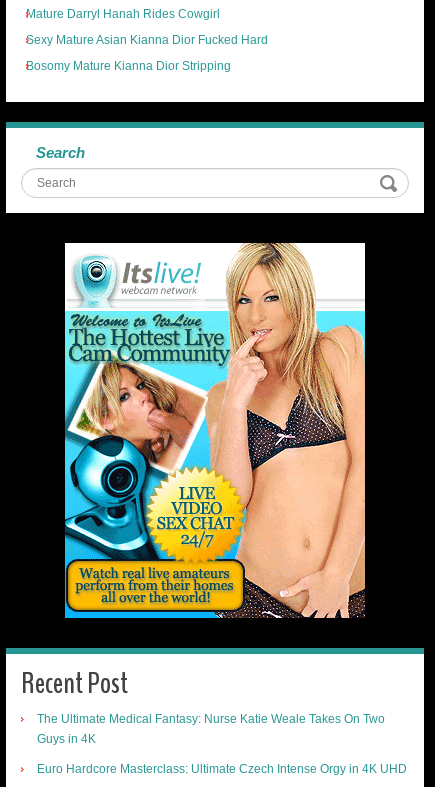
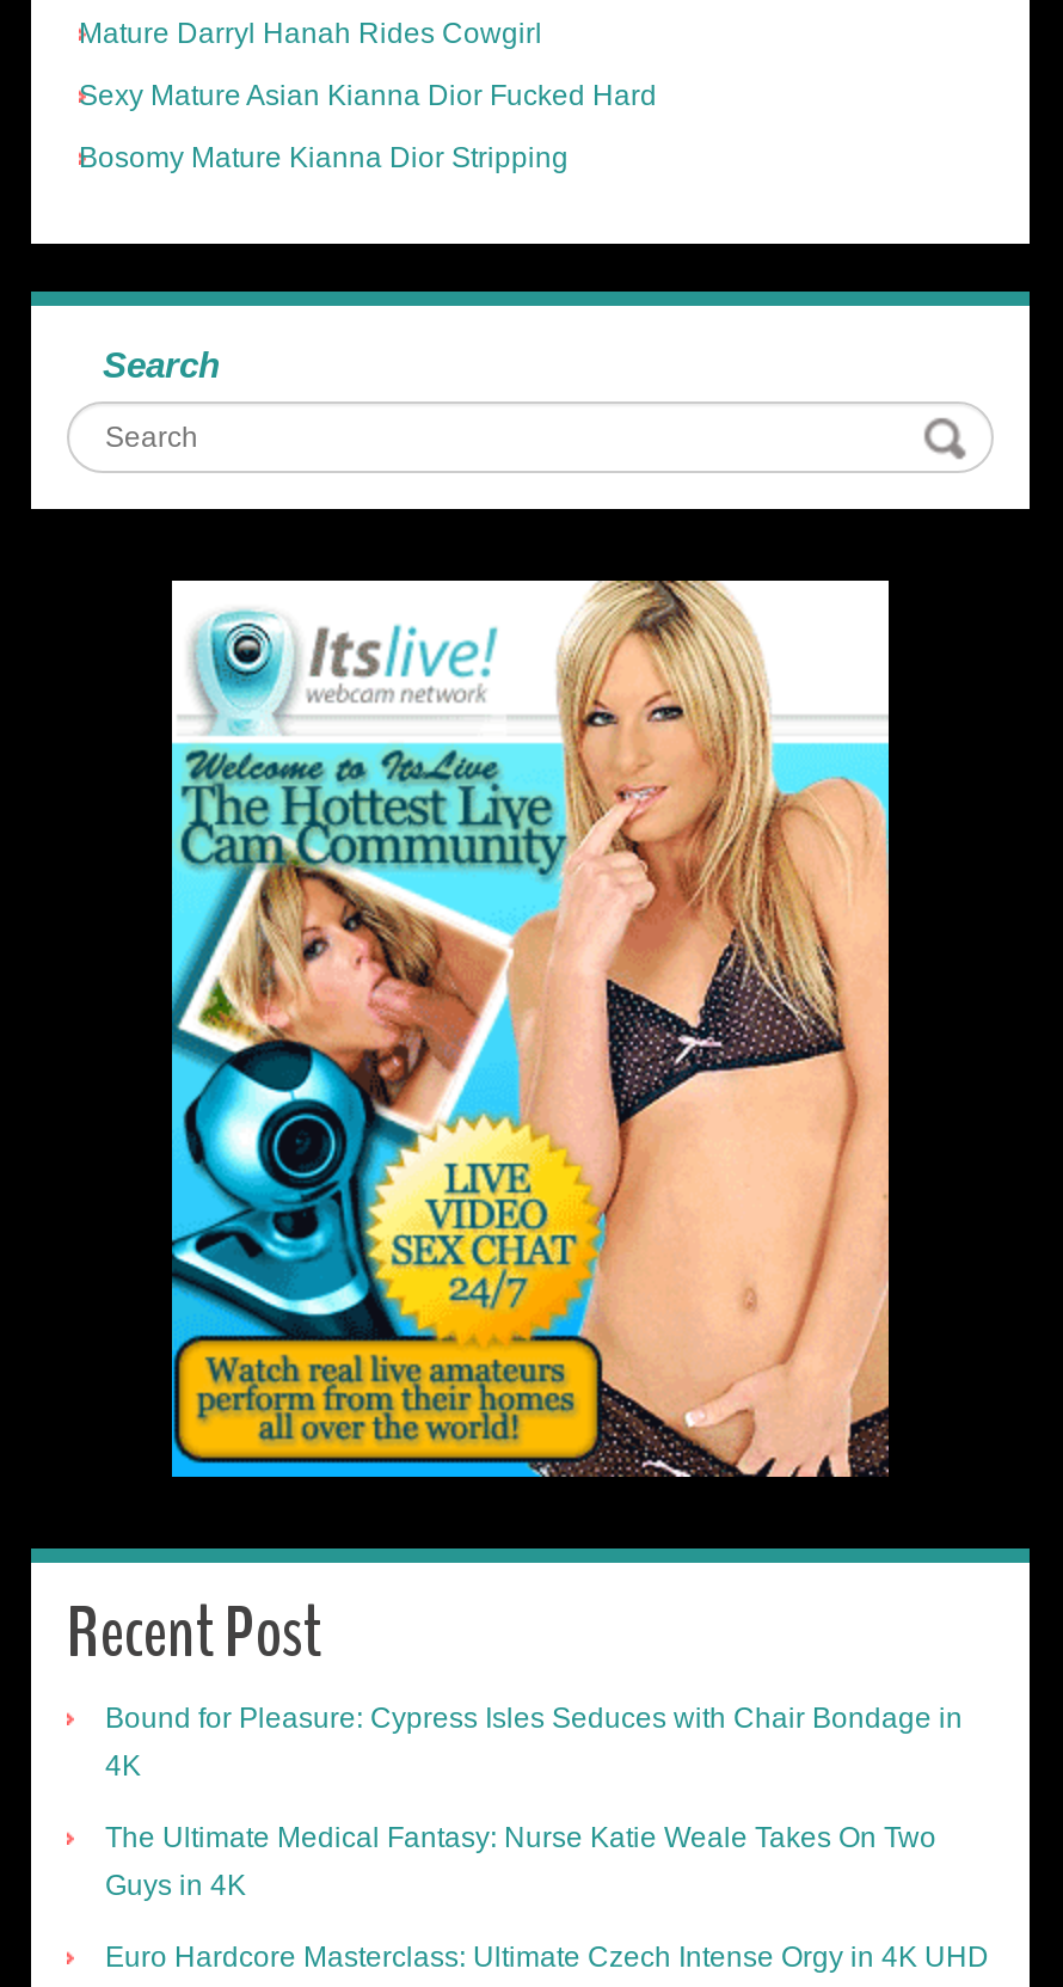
+ Bound for Pleasure: Cypress Isles Seduces with Chair Bondage in
+ 4K
